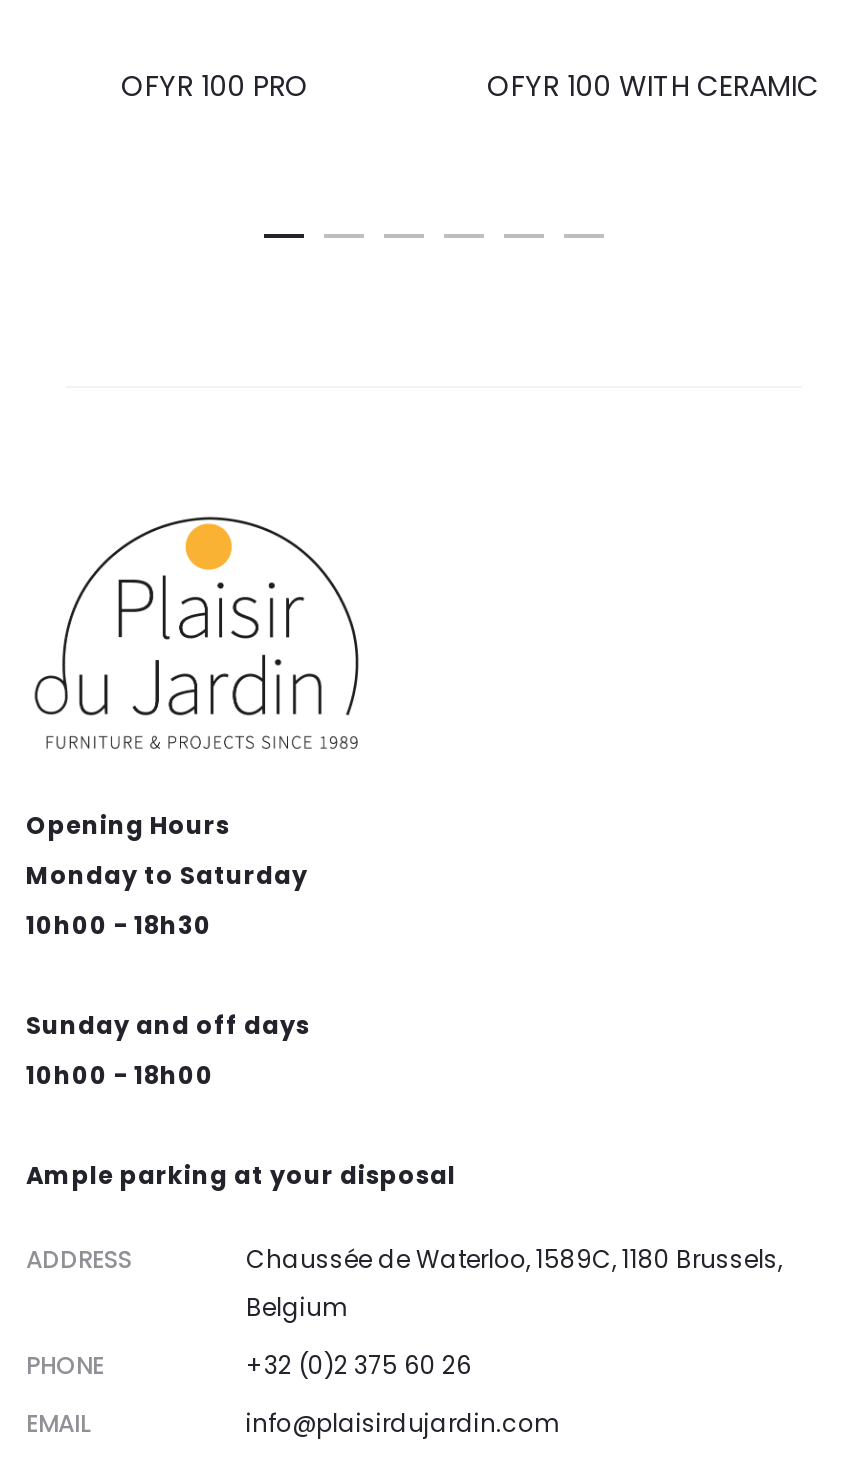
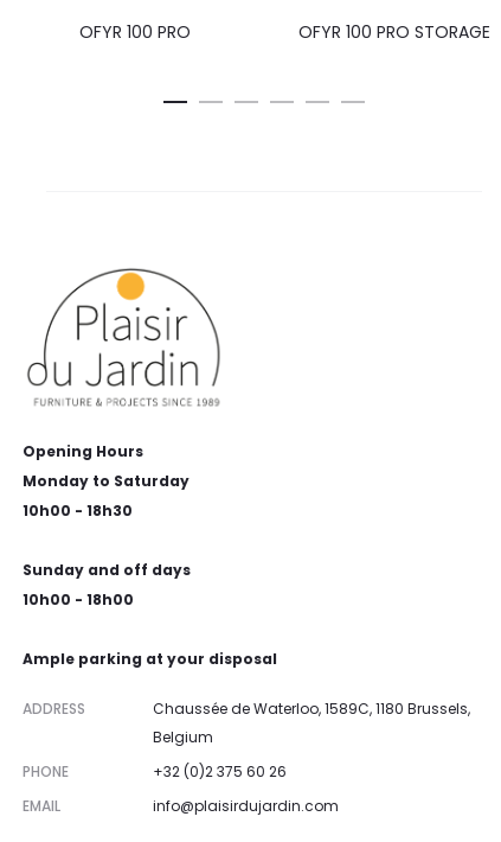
- OFYR 100 WITH CERAMIC
+ OFYR 100 PRO STORAGE
